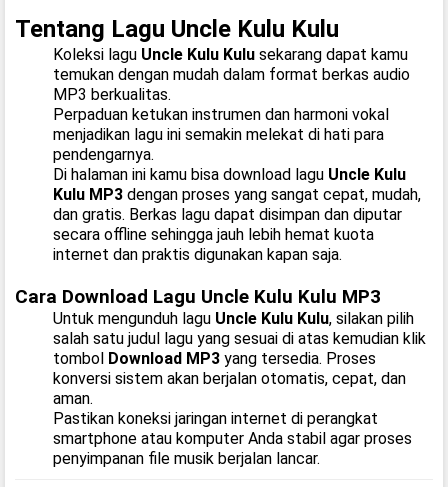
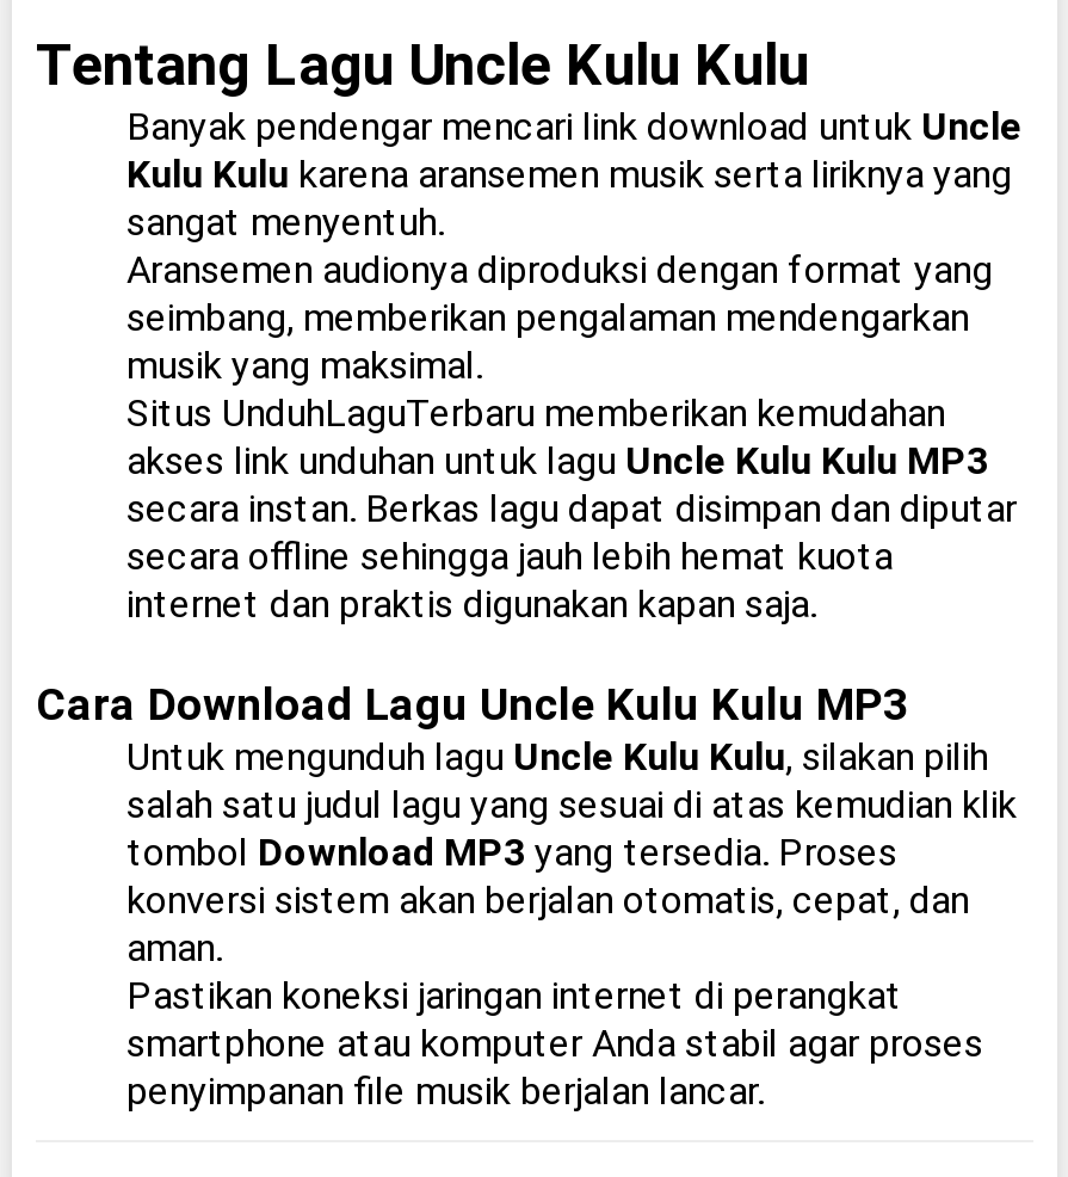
- Koleksi lagu Uncle Kulu Kulu sekarang dapat kamu
- temukan dengan mudah dalam format berkas audio
- MP3 berkualitas.
- Perpaduan ketukan instrumen dan harmoni vokal
- menjadikan lagu ini semakin melekat di hati para
- pendengarnya.
- Di halaman ini kamu bisa download lagu Uncle Kulu
- Kulu MP3 dengan proses yang sangat cepat, mudah,
- dan gratis. Berkas lagu dapat disimpan dan diputar
+ Banyak pendengar mencari link download untuk Uncle
+ Kulu Kulu karena aransemen musik serta liriknya yang
+ sangat menyentuh.
+ Aransemen audionya diproduksi dengan format yang
+ seimbang, memberikan pengalaman mendengarkan
+ musik yang maksimal.
+ Situs UnduhLaguTerbaru memberikan kemudahan
+ akses link unduhan untuk lagu Uncle Kulu Kulu MP3
+ secara instan. Berkas lagu dapat disimpan dan diputar
